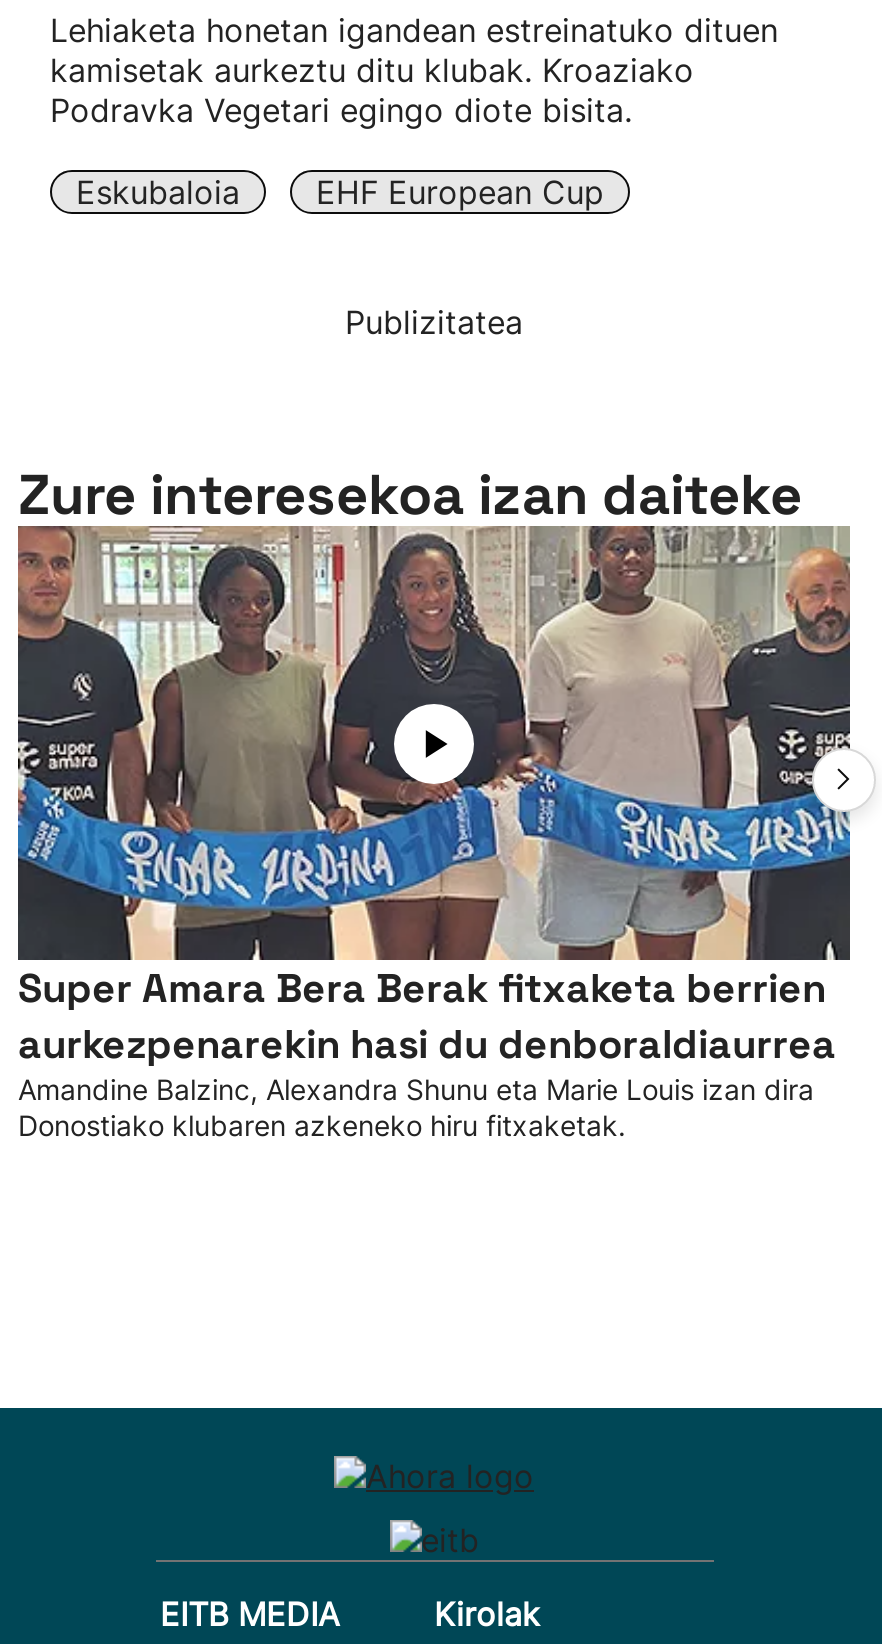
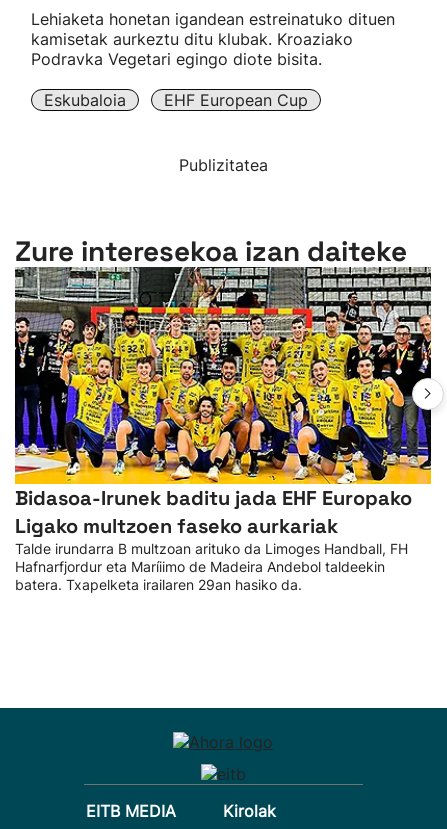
- [image]
- Super Amara Bera Berak fitxaketa berrien
- aurkezpenarekin hasi du denboraldiaurrea
- Amandine Balzinc, Alexandra Shunu eta Marie Louis izan dira
- Donostiako klubaren azkeneko hiru fitxaketak.
+ [image]
+ Bidasoa-Irunek baditu jada EHF Europako
+ Ligako multzoen faseko aurkariak
+ Talde irundarra B multzoan arituko da Limoges Handball, FH
+ Hafnarfjordur eta Maríiimo de Madeira Andebol taldeekin
+ batera. Txapelketa irailaren 29an hasiko da.
